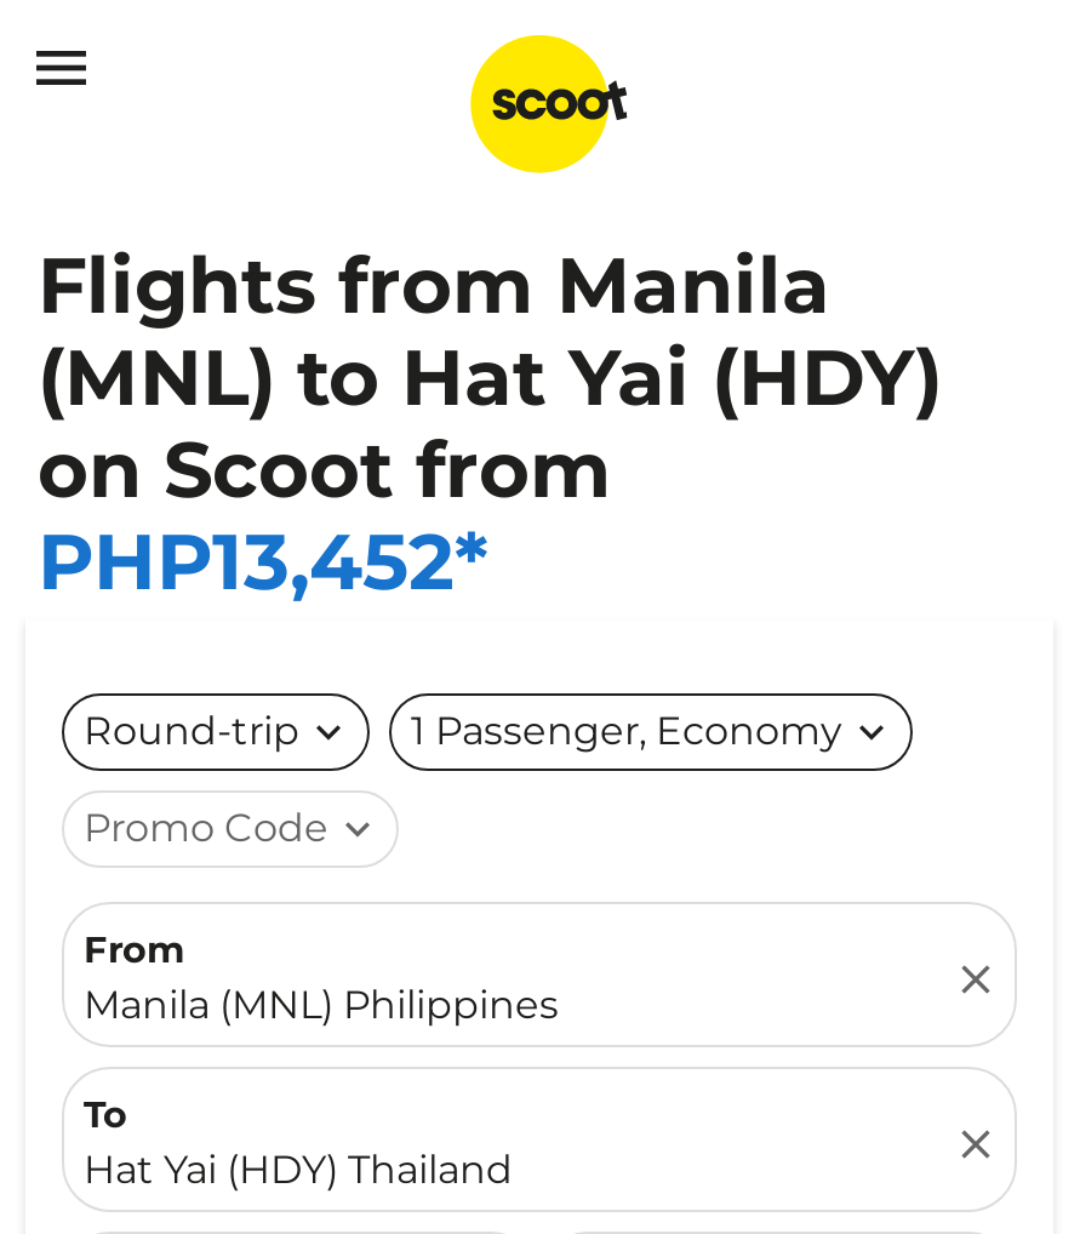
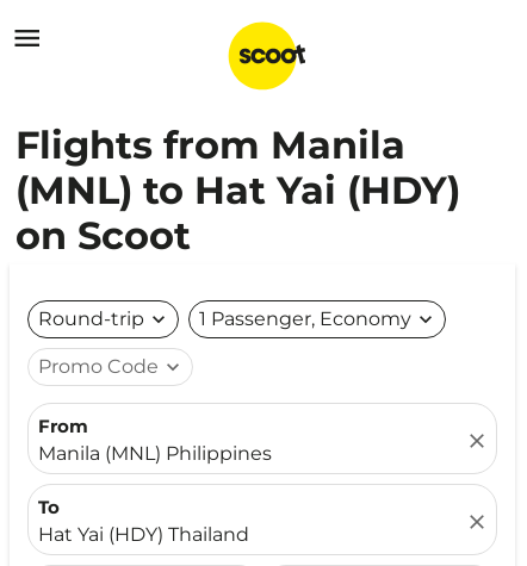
- on Scoot from
- PHP13,452*
+ on Scoot
